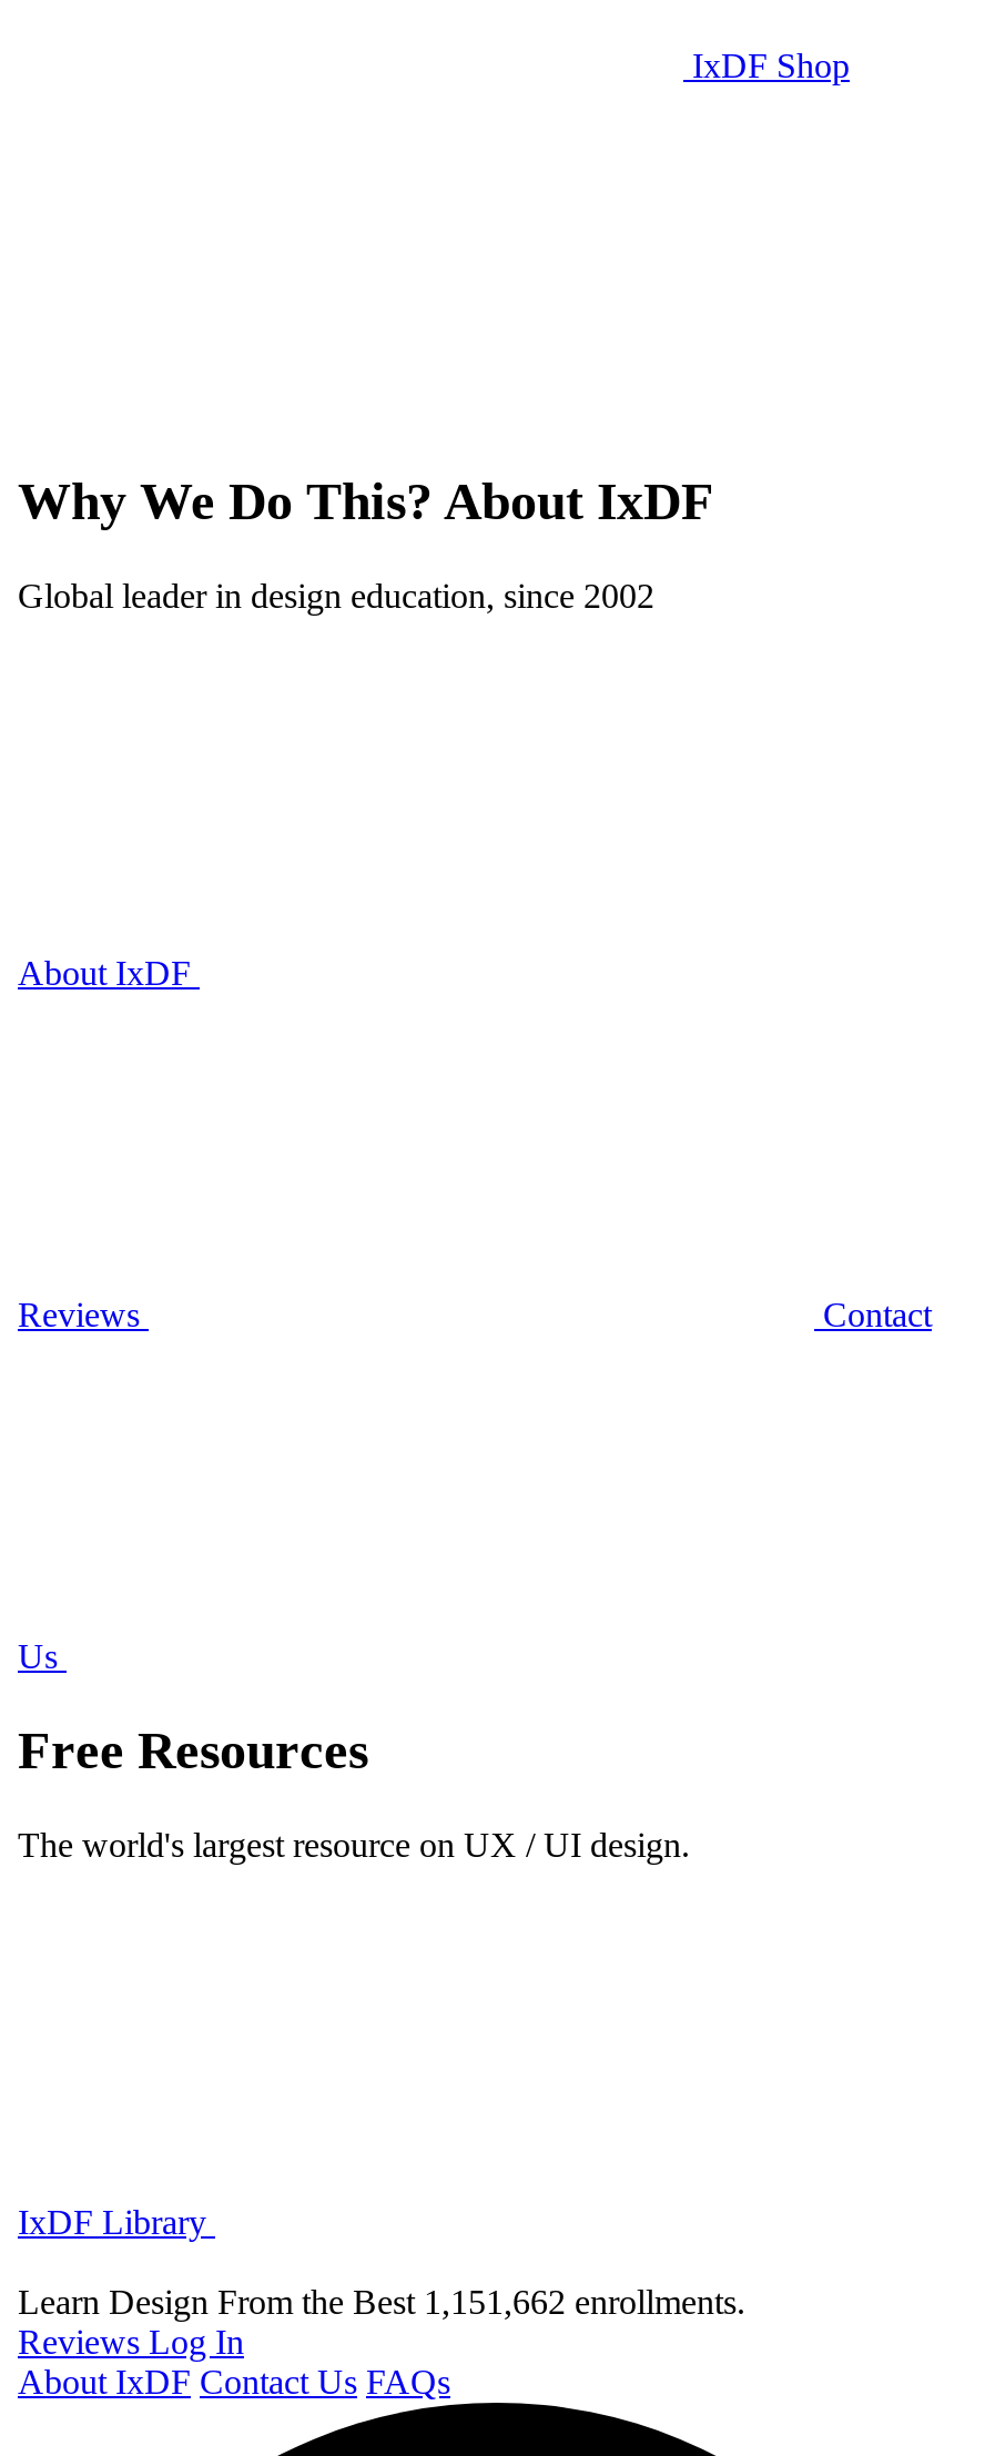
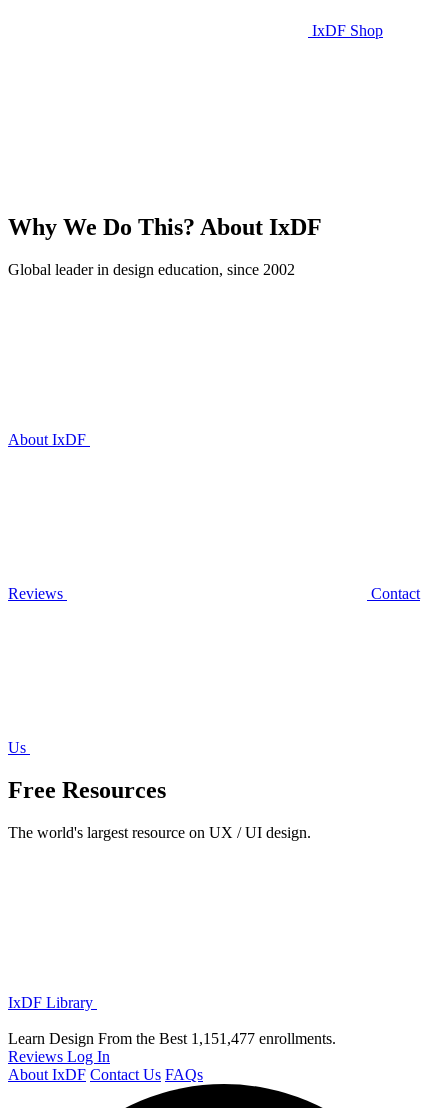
- Learn Design From the Best 1,151,662 enrollments.
+ Learn Design From the Best 1,151,477 enrollments.
